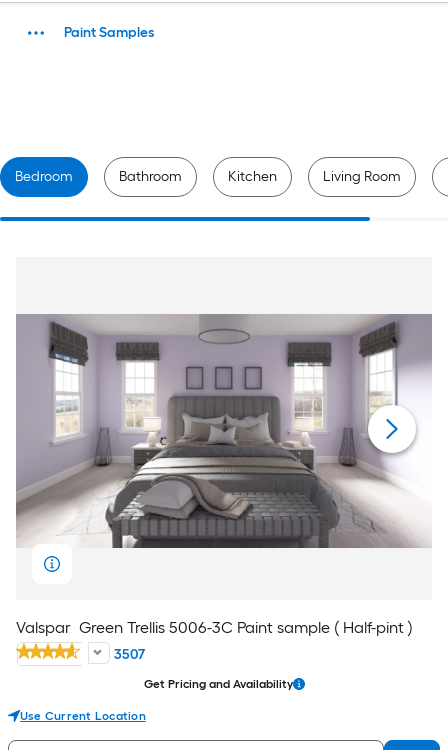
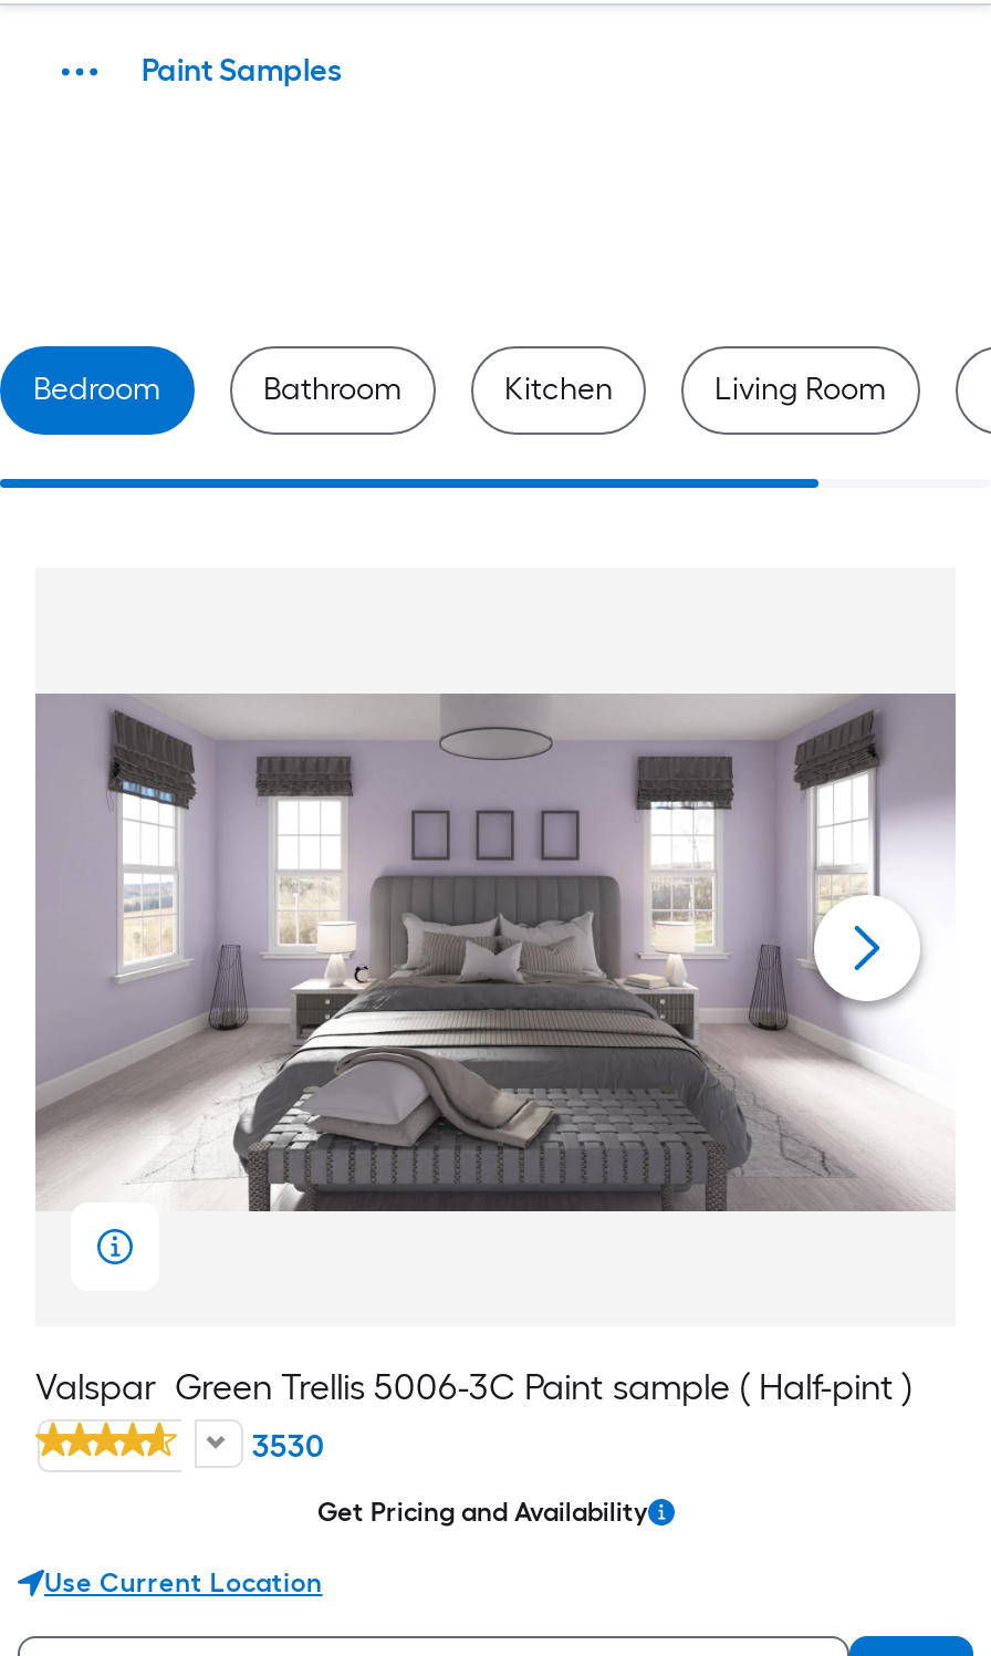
- 3507
+ 3530
